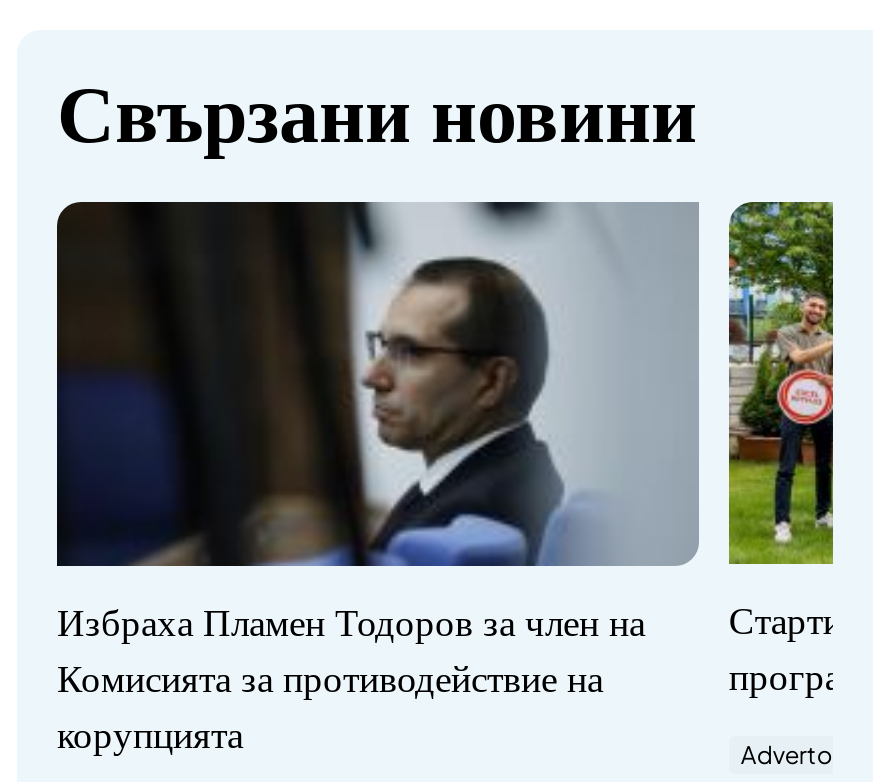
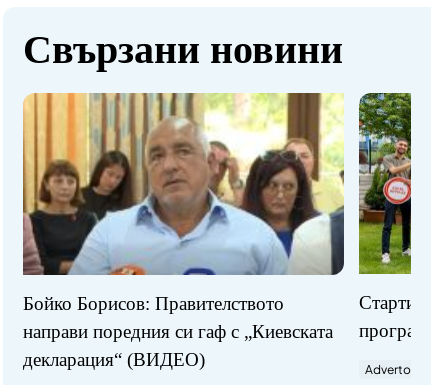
- [image]
- Избраха Пламен Тодоров за член на
- Комисията за противодействие на
- корупцията
+ [image]
+ Бойко Борисов: Правителството
+ направи поредния си гаф с „Киевската
+ декларация“ (ВИДЕО)
